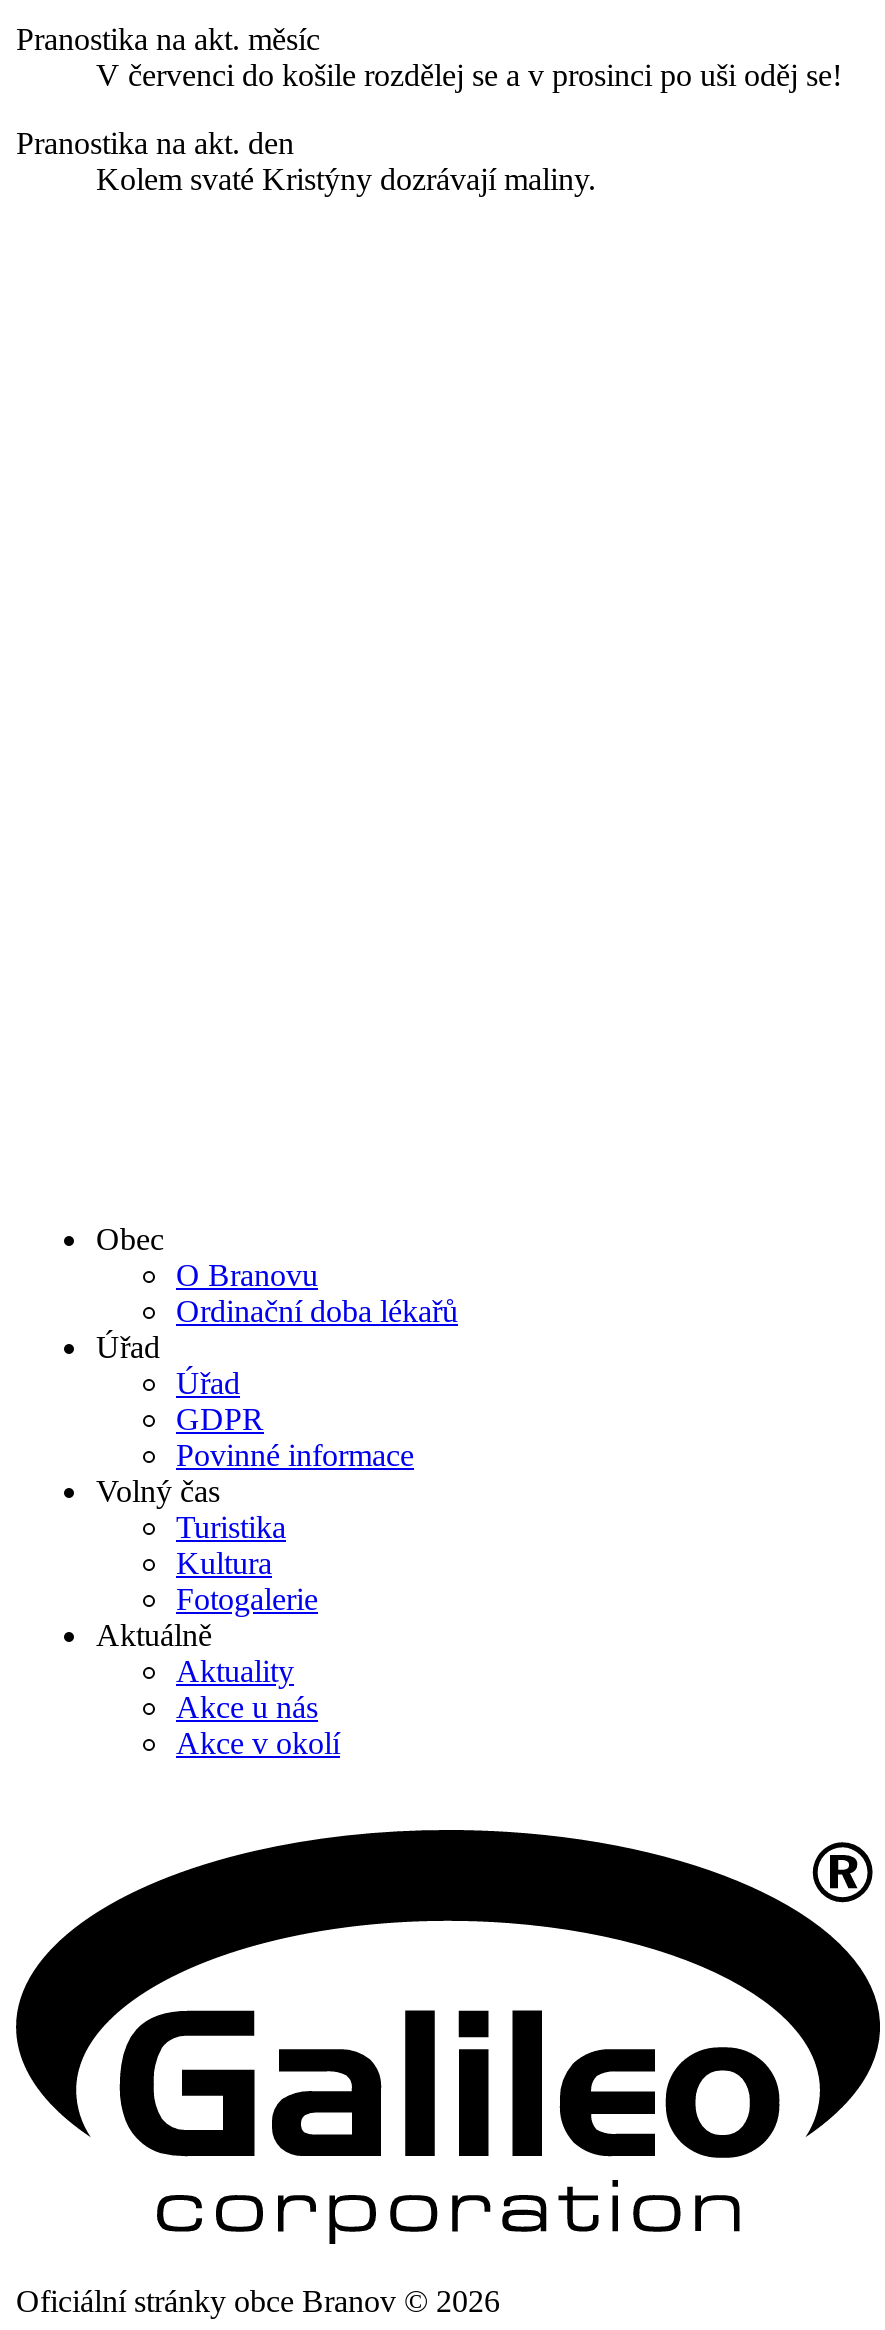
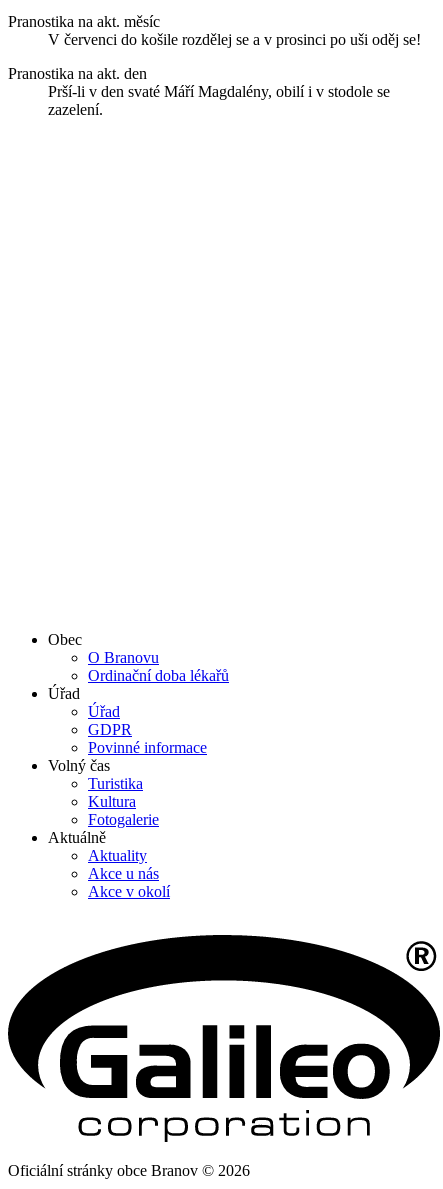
- Kolem svaté Kristýny dozrávají maliny.
+ Prší-li v den svaté Máří Magdalény, obilí i v stodole se
+ zazelení.
